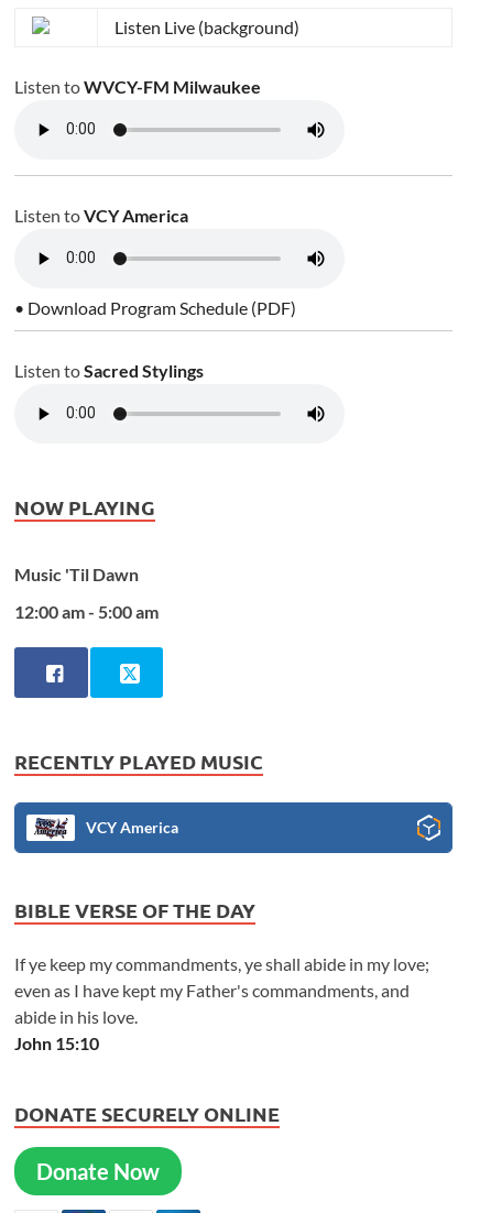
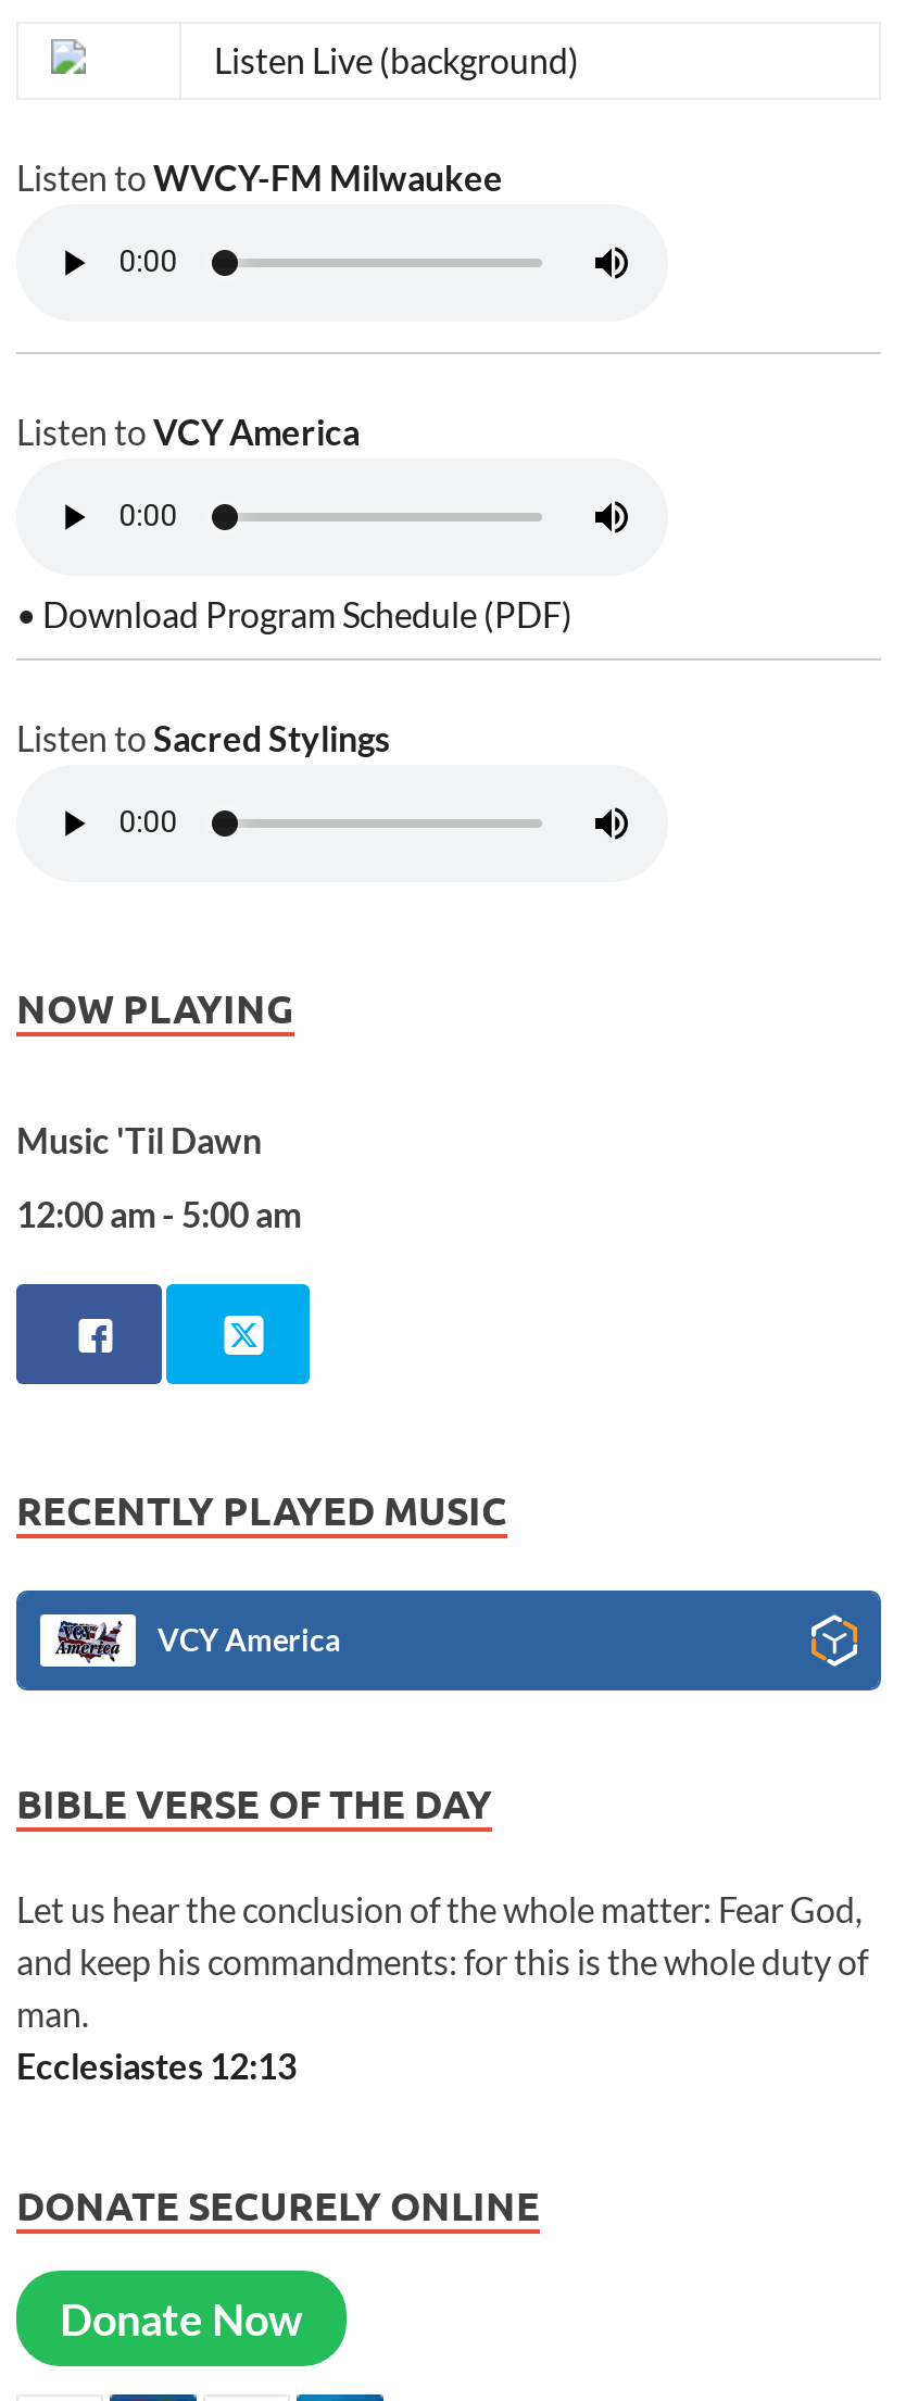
- If ye keep my commandments, ye shall abide in my love;
- even as I have kept my Father's commandments, and
- abide in his love.
- John 15:10
+ Let us hear the conclusion of the whole matter: Fear God,
+ and keep his commandments: for this is the whole duty of
+ man.
+ Ecclesiastes 12:13
